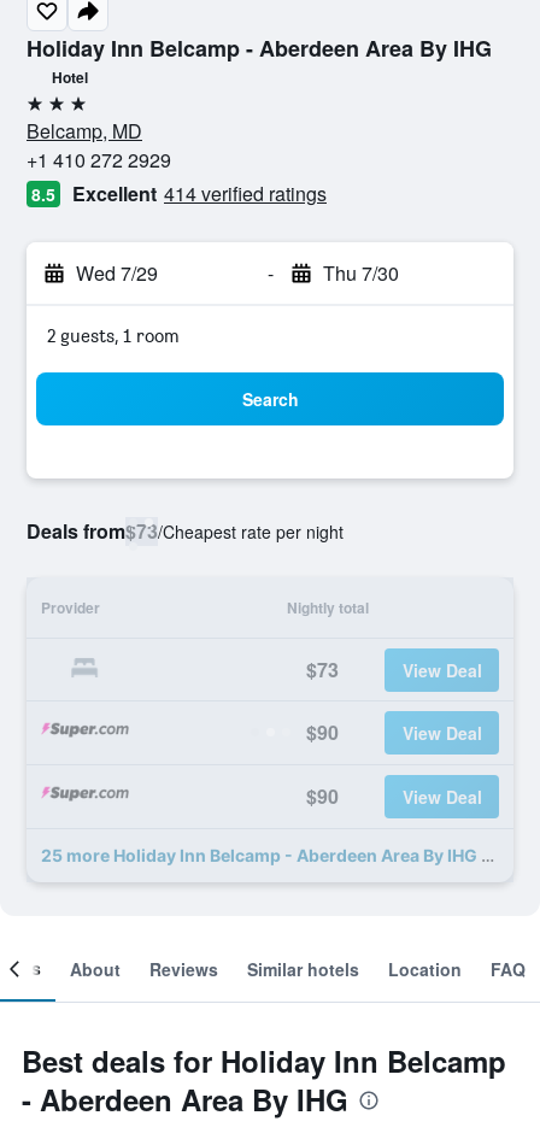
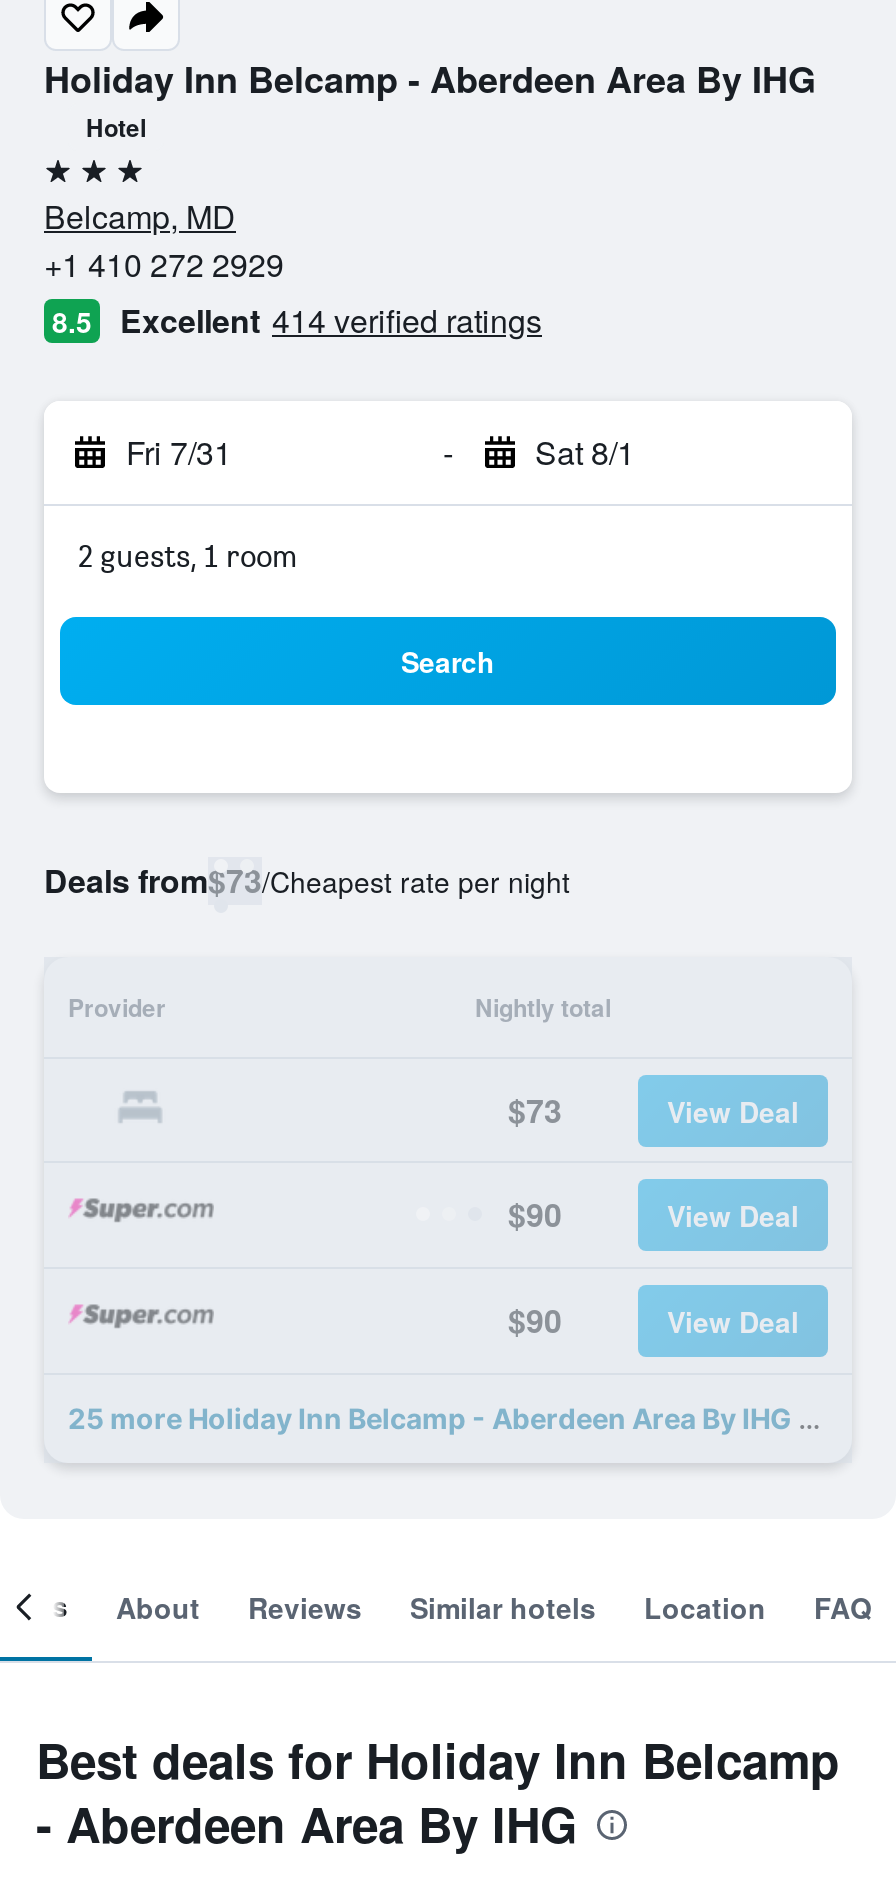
- Wed 7/29
+ Fri 7/31

- Thu 7/30
+ Sat 8/1
